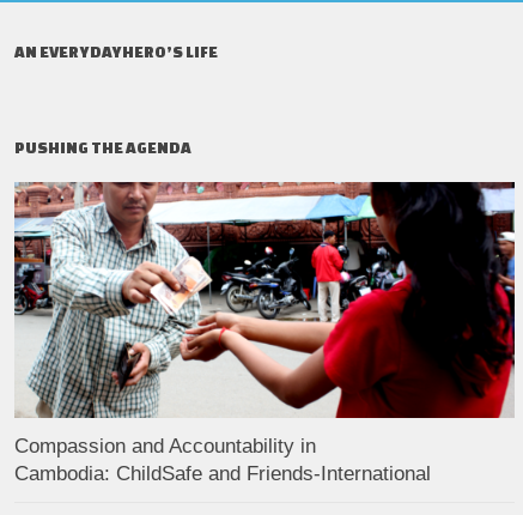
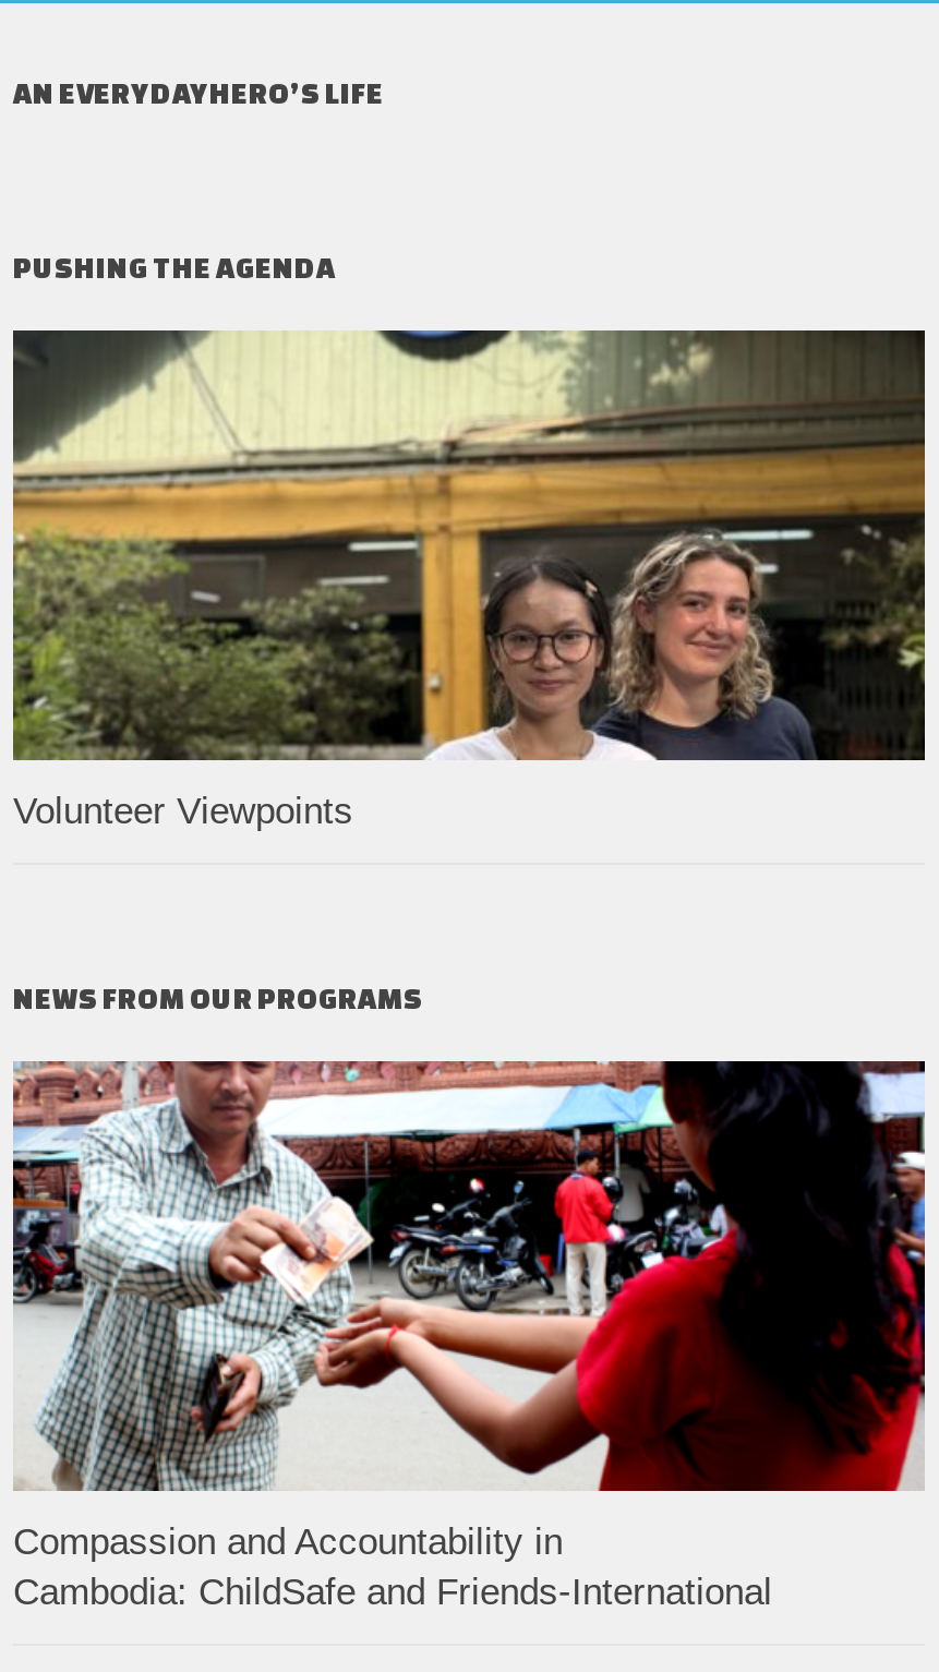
+ [image]
+ Volunteer Viewpoints

+ NEWS FROM OUR PROGRAMS
